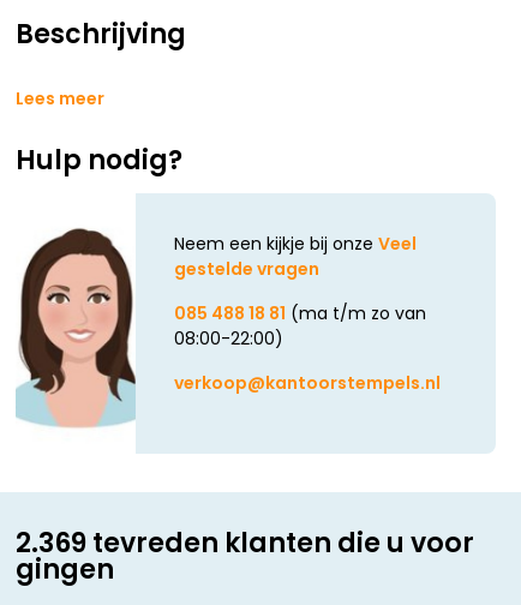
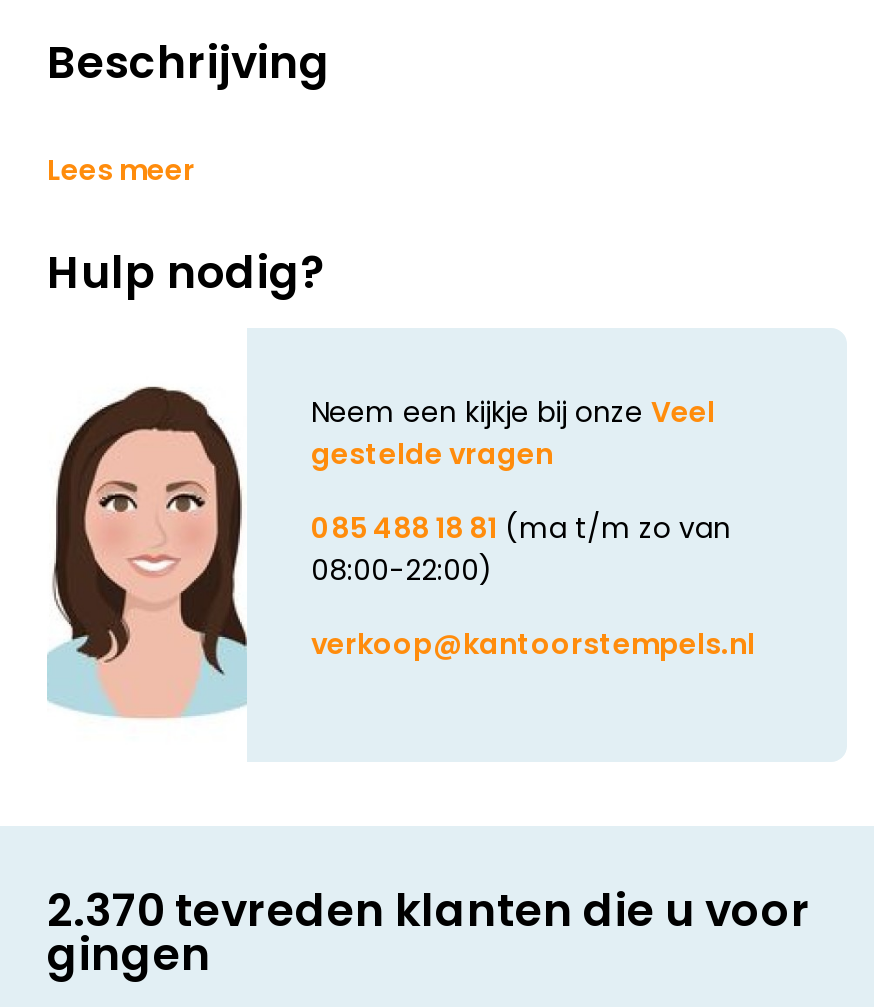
- 2.369 tevreden klanten die u voor
+ 2.370 tevreden klanten die u voor
